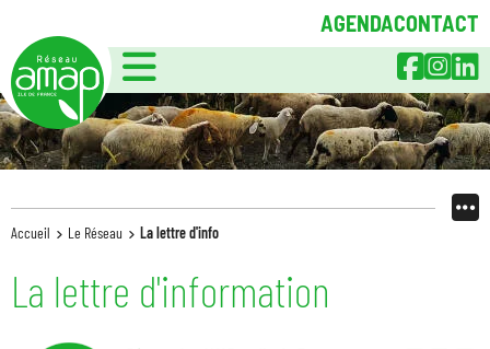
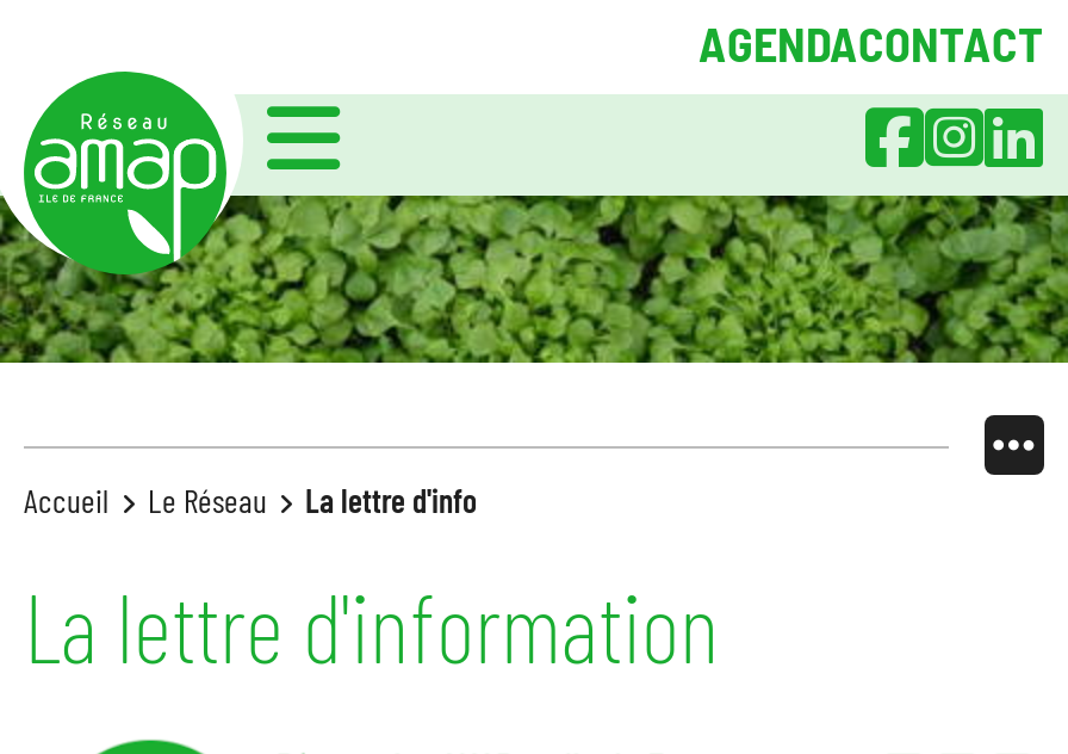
- [image]
+ [image]
